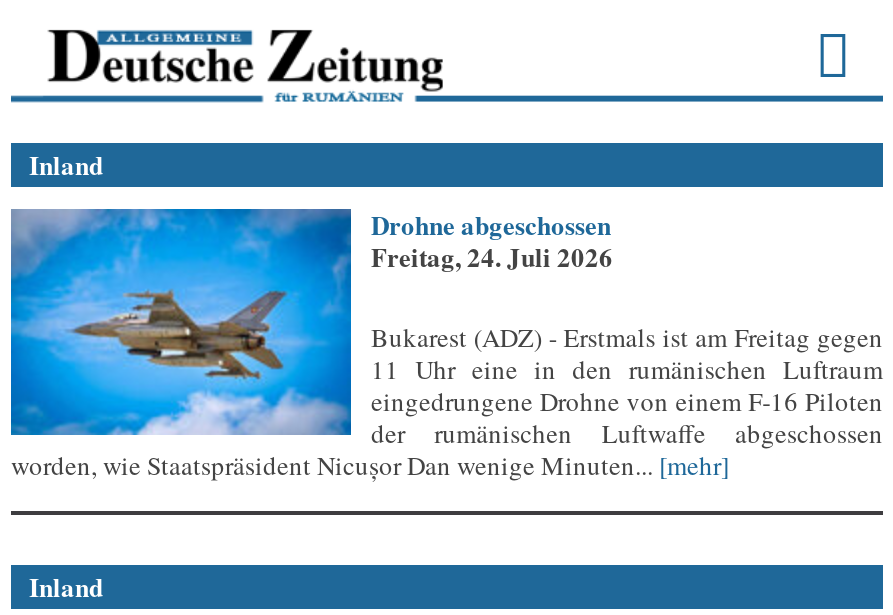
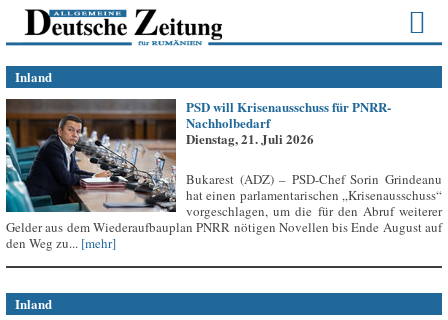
- [image]
- Bukarest (ADZ) - Erstmals ist am Freitag gegen
- 11 Uhr eine in den rumänischen Luftraum
- eingedrungene Drohne von einem F-16 Piloten
- der rumänischen Luftwaffe abgeschossen
- worden, wie Staatspräsident Nicușor Dan wenige Minuten... [mehr]
+ [image]
+ Bukarest (ADZ) – PSD-Chef Sorin Grindeanu
+ hat einen parlamentarischen „Krisenausschuss“
+ vorgeschlagen, um die für den Abruf weiterer
+ Gelder aus dem Wiederaufbauplan PNRR nötigen Novellen bis Ende August auf
+ den Weg zu... [mehr]

- Drohne abgeschossen
- Freitag, 24. Juli 2026
+ PSD will Krisenausschuss für PNRR-
+ Nachholbedarf
+ Dienstag, 21. Juli 2026
